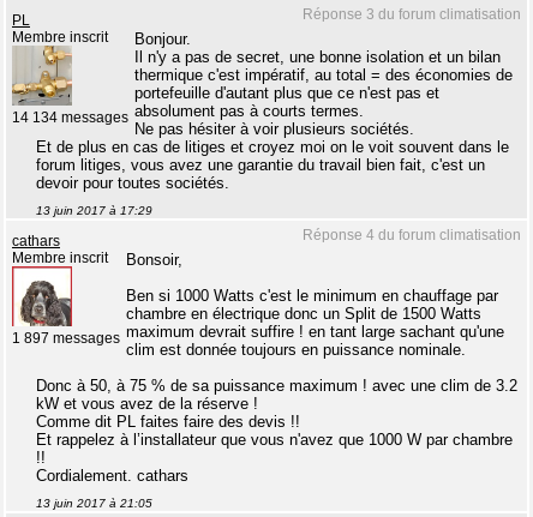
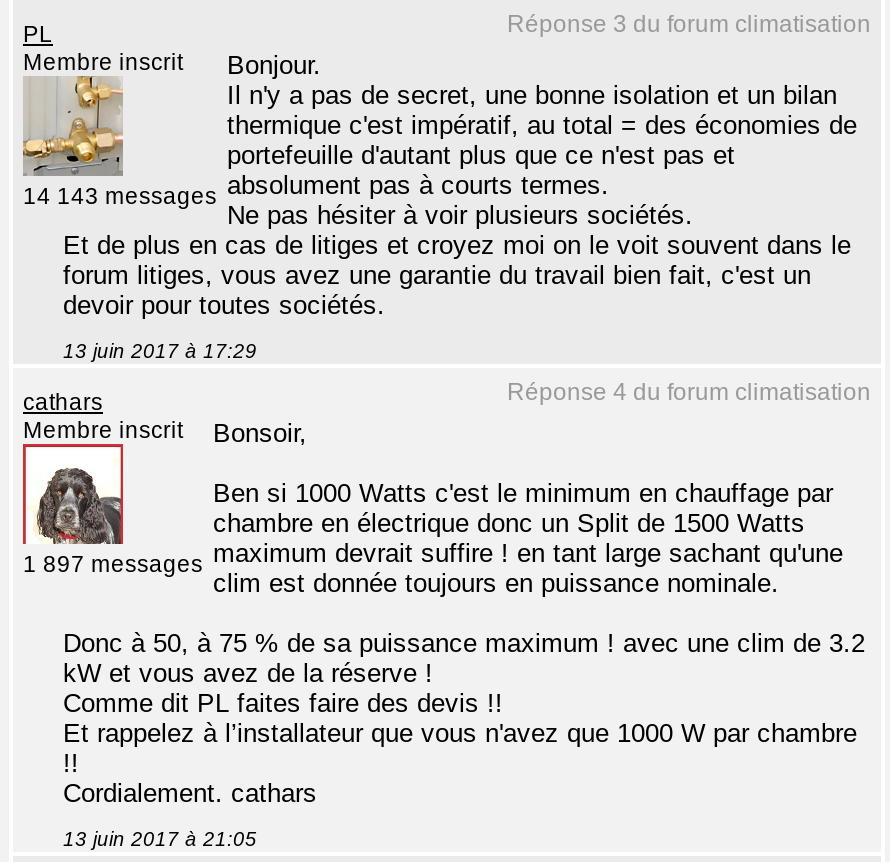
- 14 134 messages absolument pas à courts termes.
+ 14 143 messages absolument pas à courts termes.
